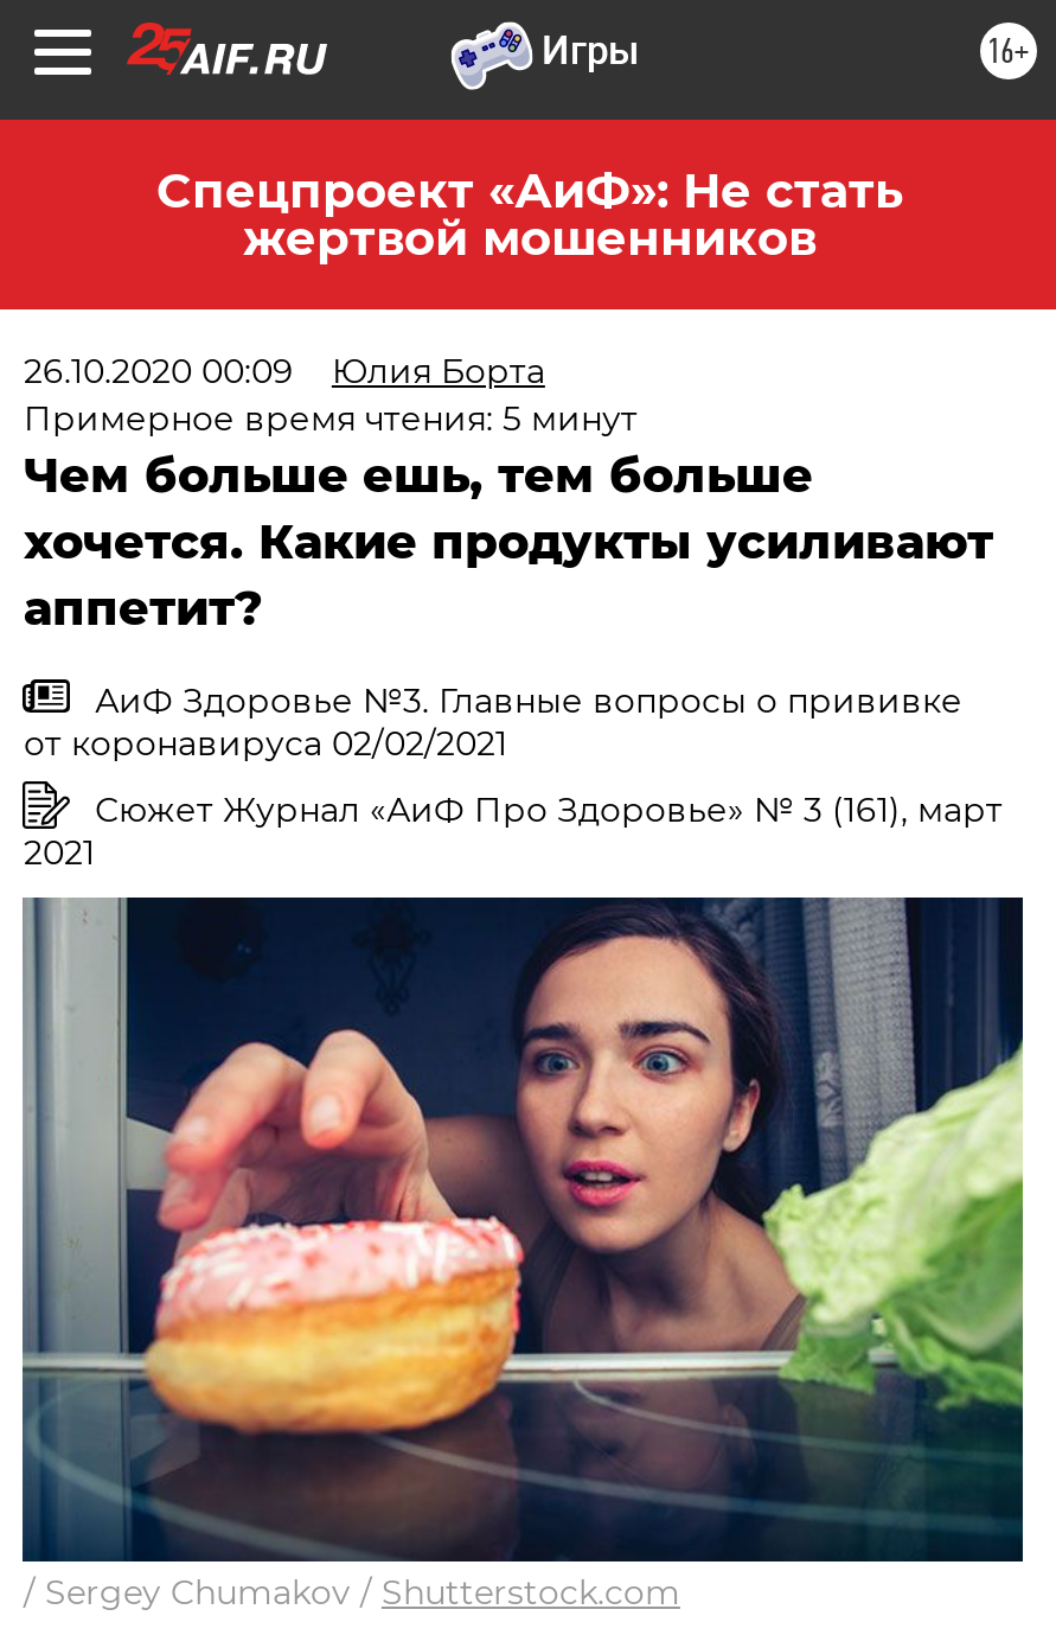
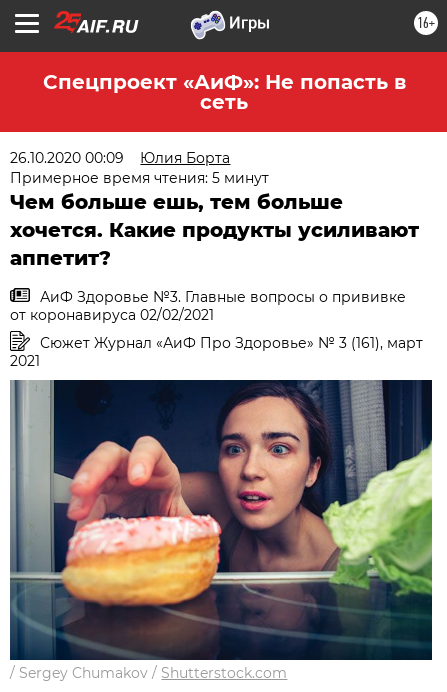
- Спецпроект «АиФ»: Не стать
- жертвой мошенников
+ Спецпроект «АиФ»: Не попасть в
+ сеть
